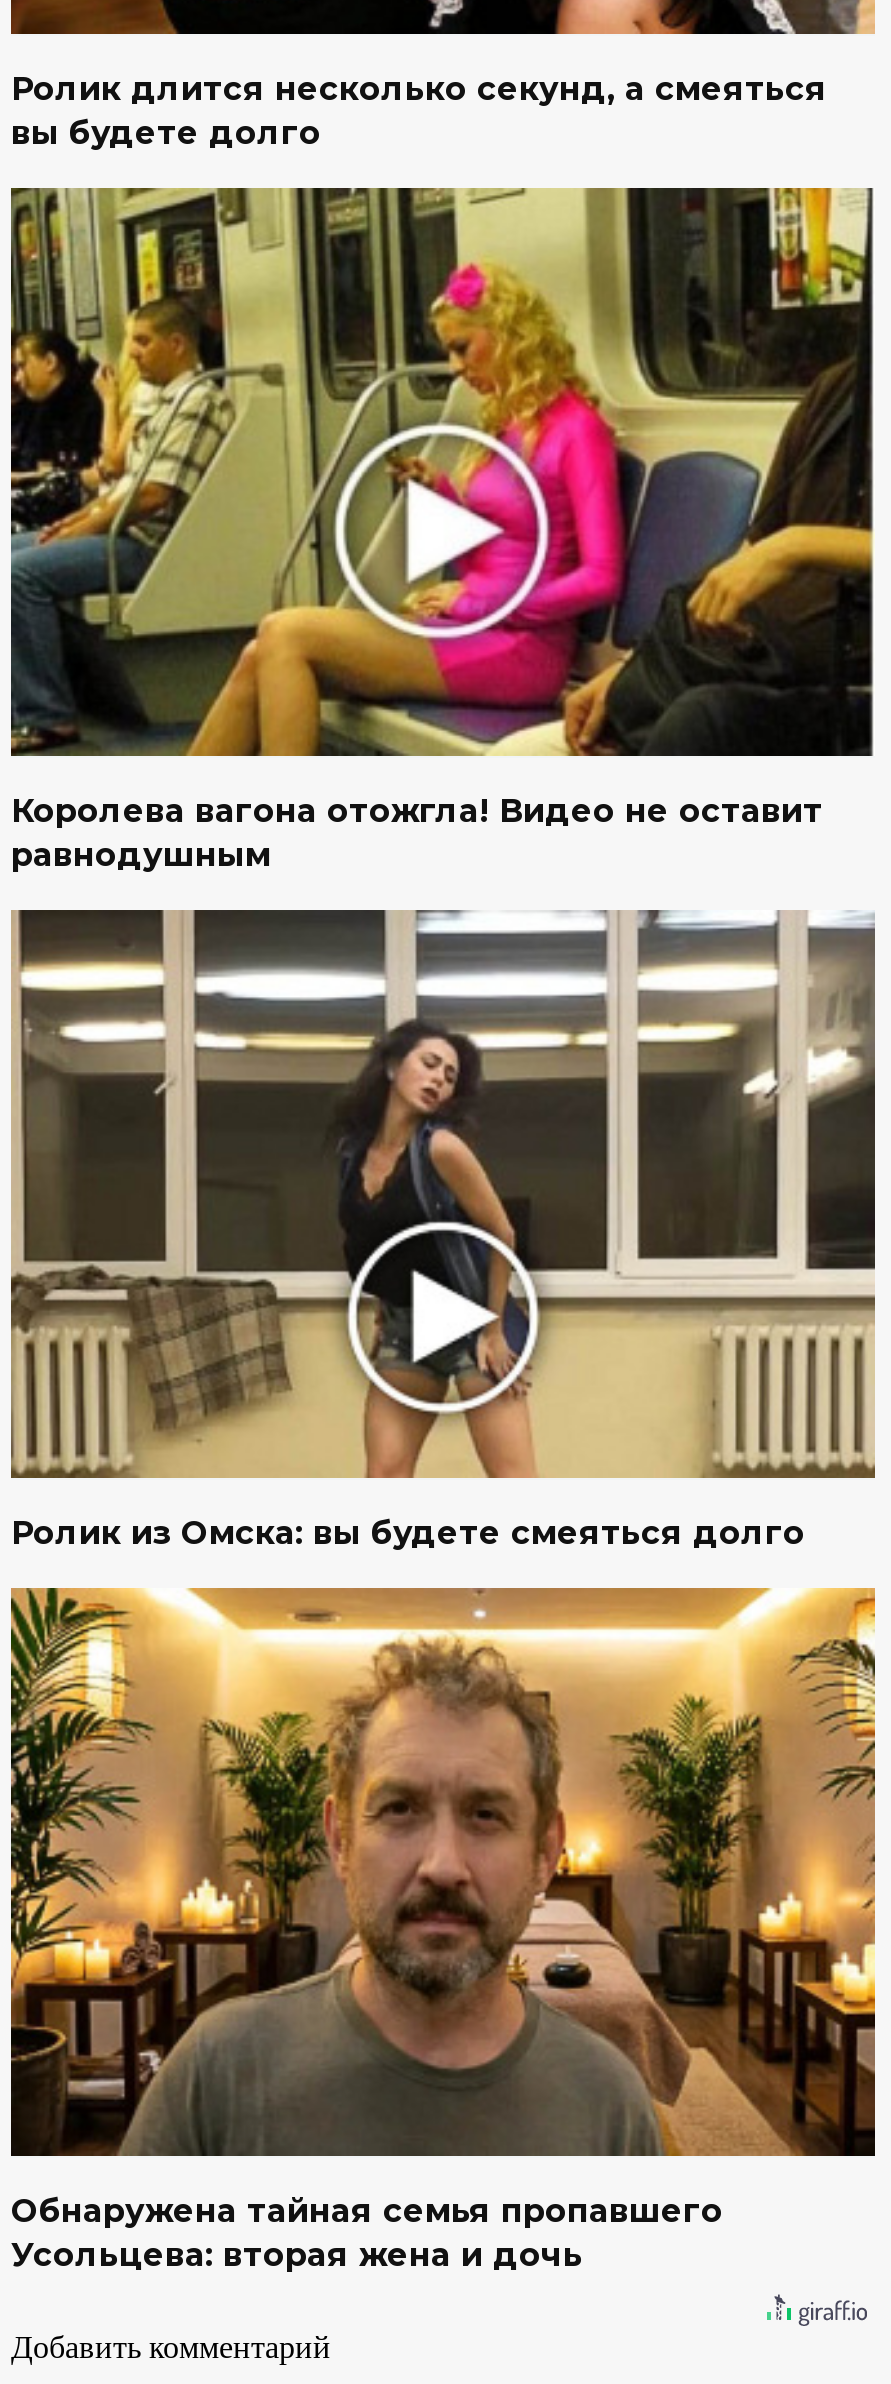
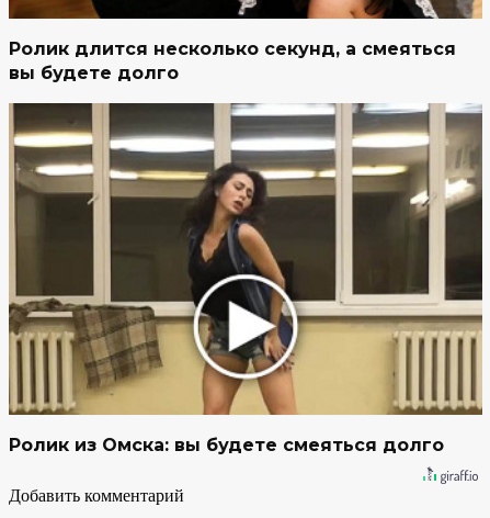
- [image]
- Королева вагона отожгла! Видео не оставит
- равнодушным

- [image]
- Обнаружена тайная семья пропавшего
- Усольцева: вторая жена и дочь
